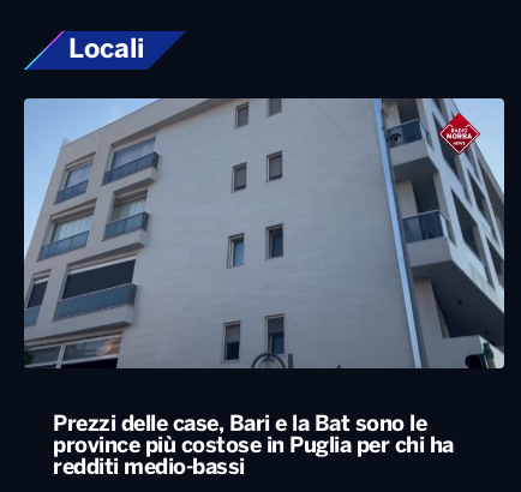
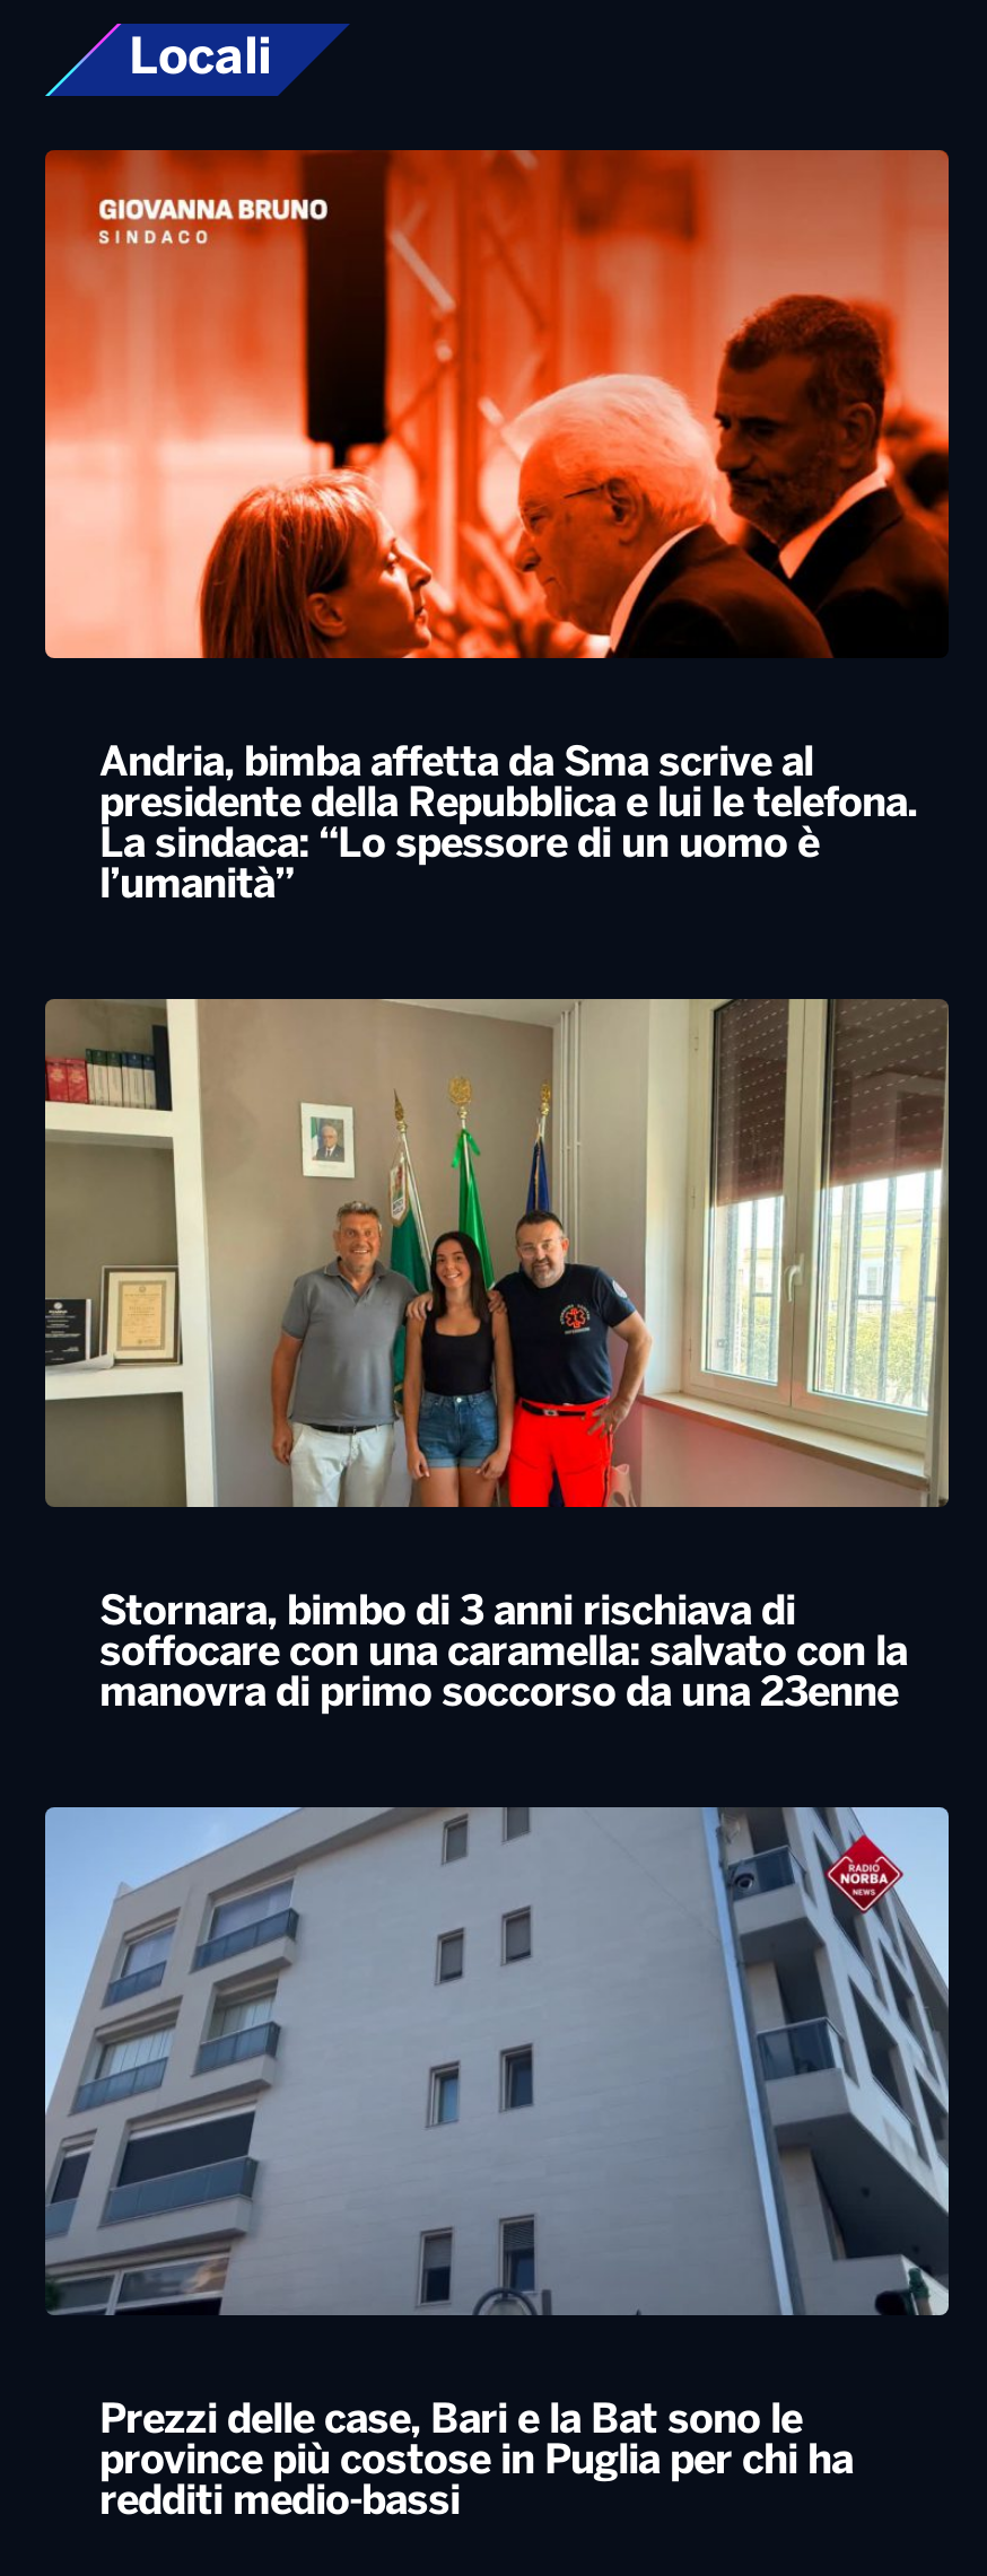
+ [image]
+ Andria, bimba affetta da Sma scrive al
+ presidente della Repubblica e lui le telefona.
+ La sindaca: “Lo spessore di un uomo è
+ l’umanità”

+ [image]
+ Stornara, bimbo di 3 anni rischiava di
+ soffocare con una caramella: salvato con la
+ manovra di primo soccorso da una 23enne
